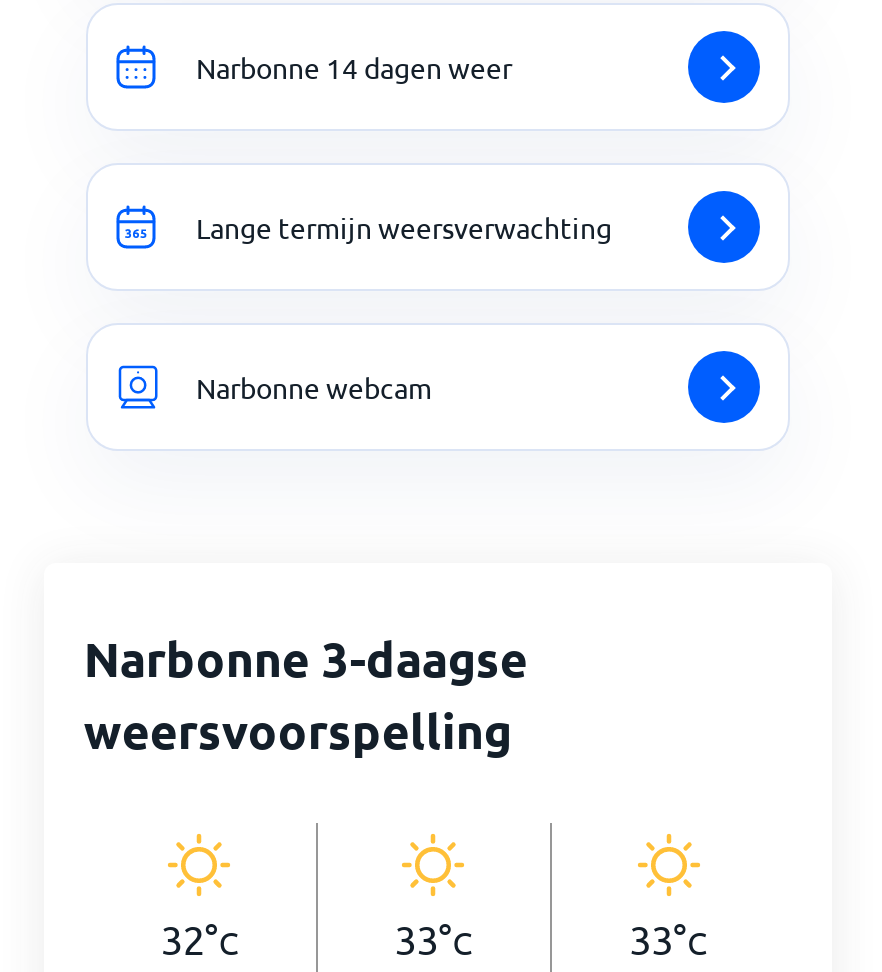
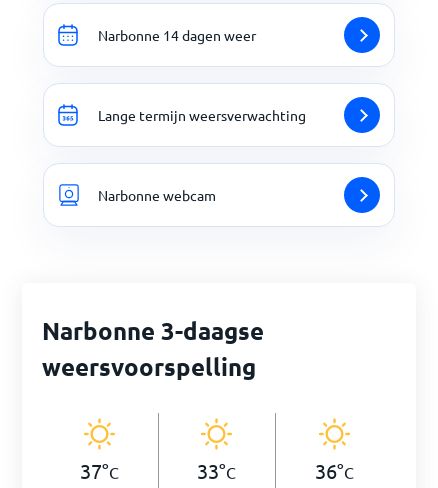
- 32°C
+ 37°C

- 33°C
+ 36°C
